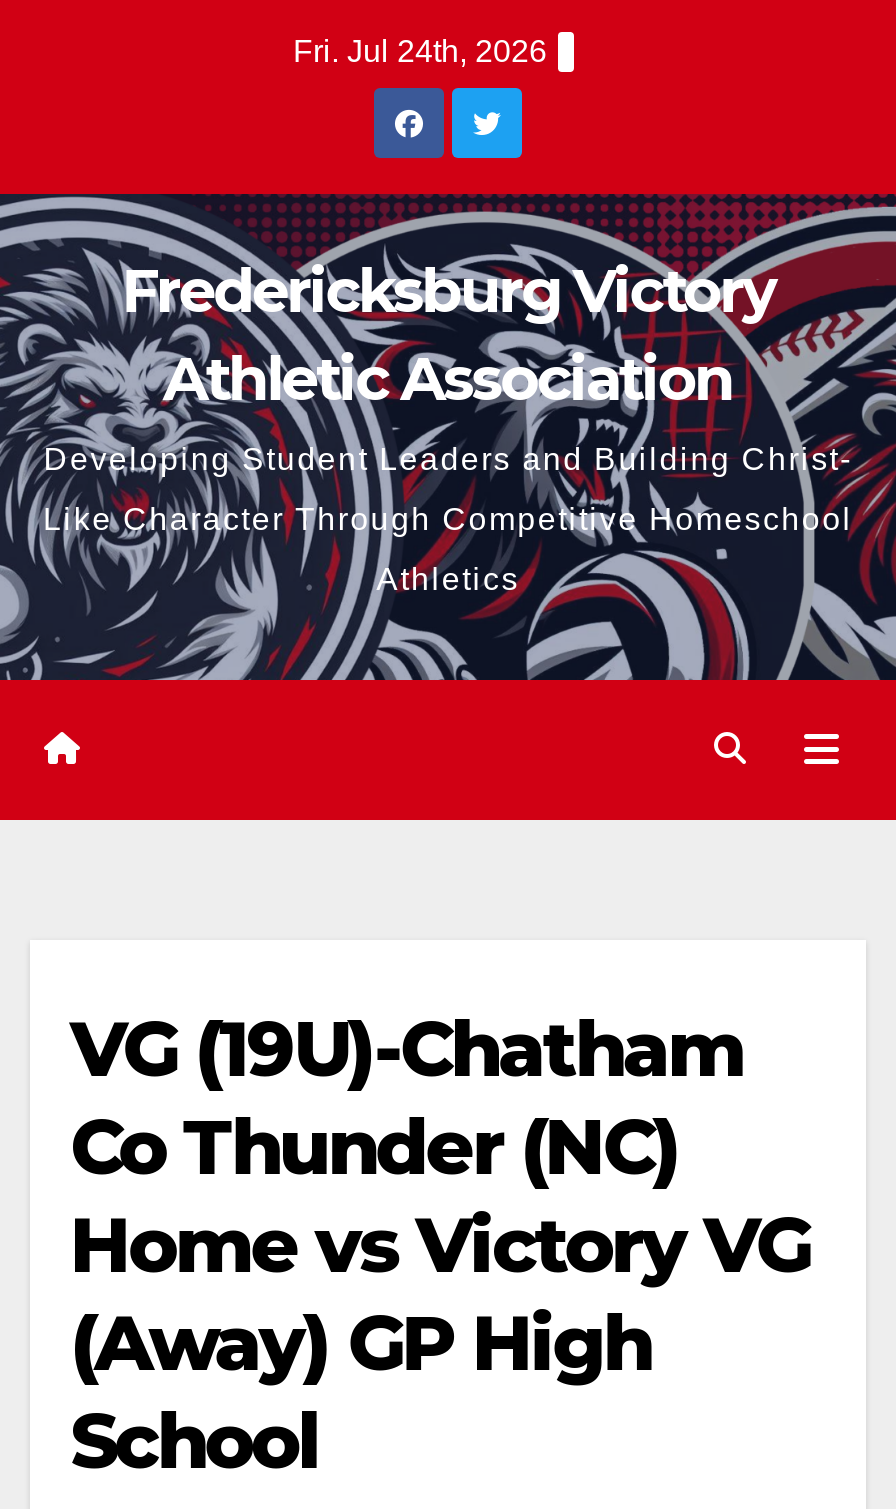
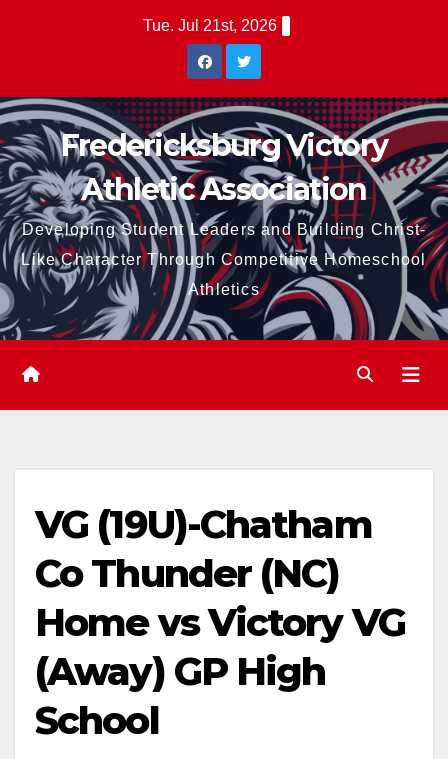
- Fri. Jul 24th, 2026
+ Tue. Jul 21st, 2026
